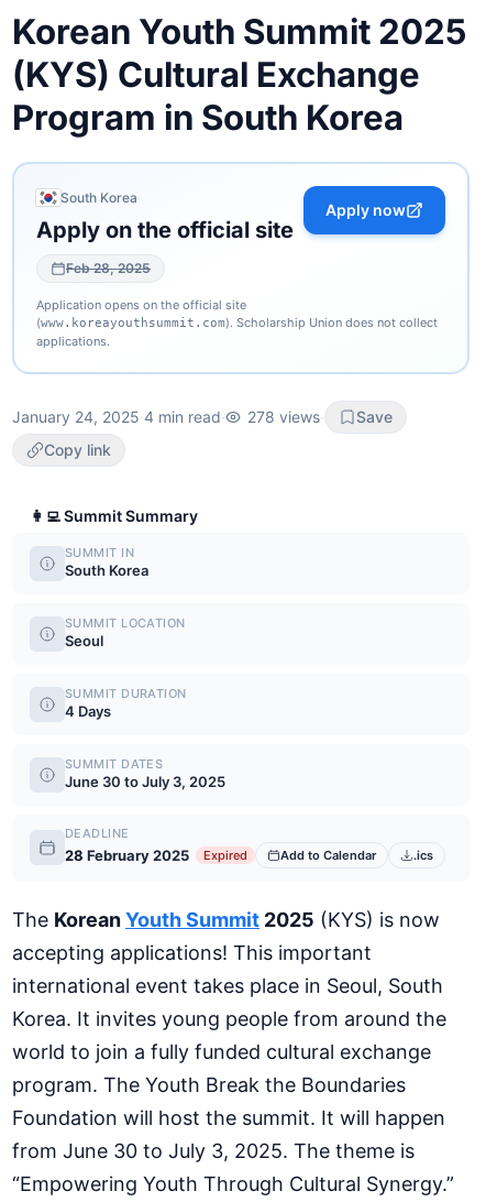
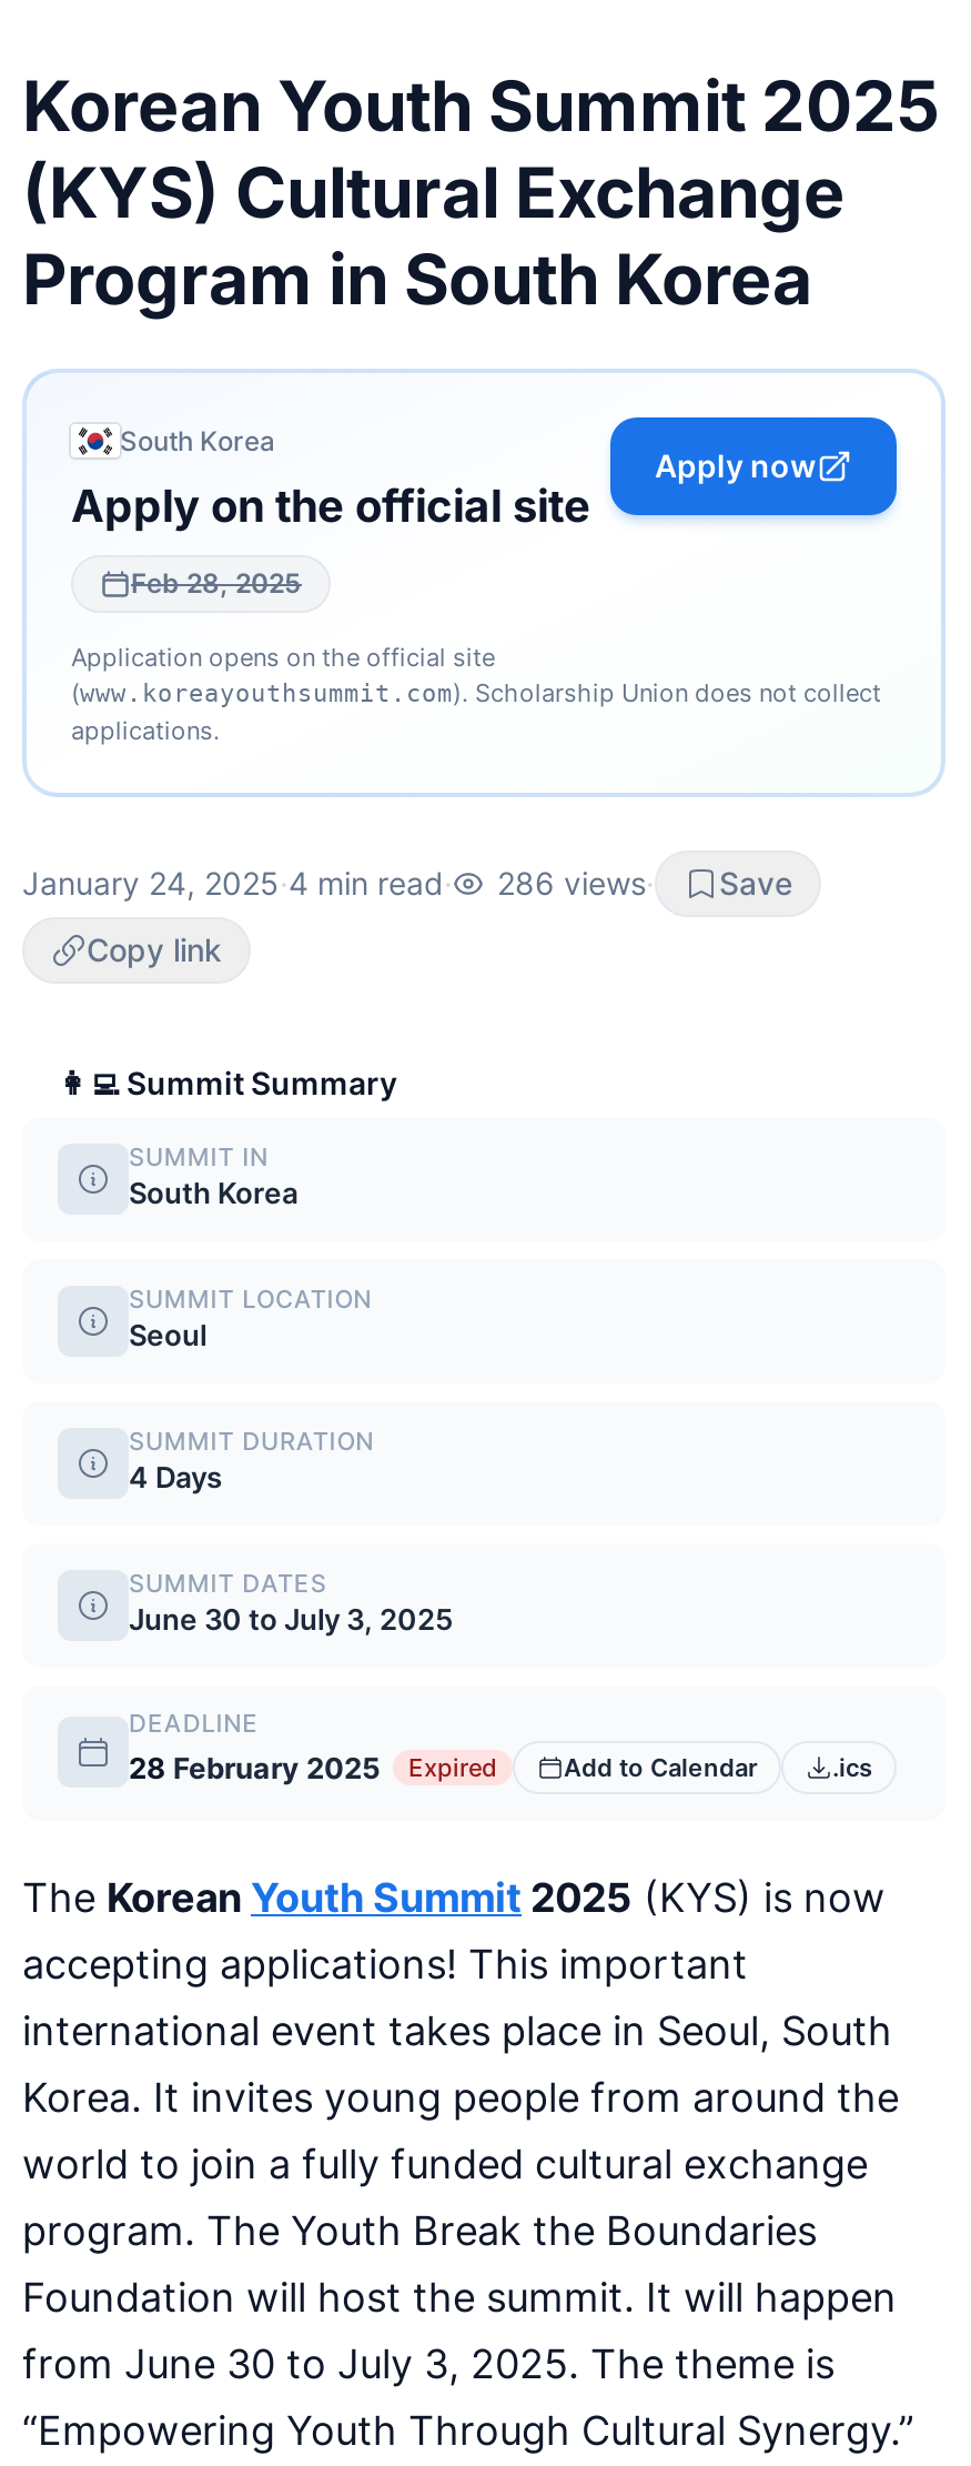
- January 24, 2025 · 4 min read · 278 views · Save
+ January 24, 2025 · 4 min read · 286 views · Save
